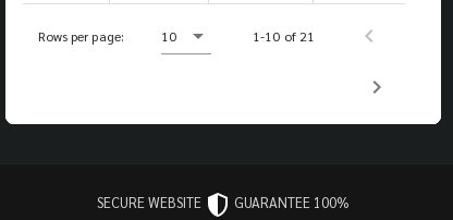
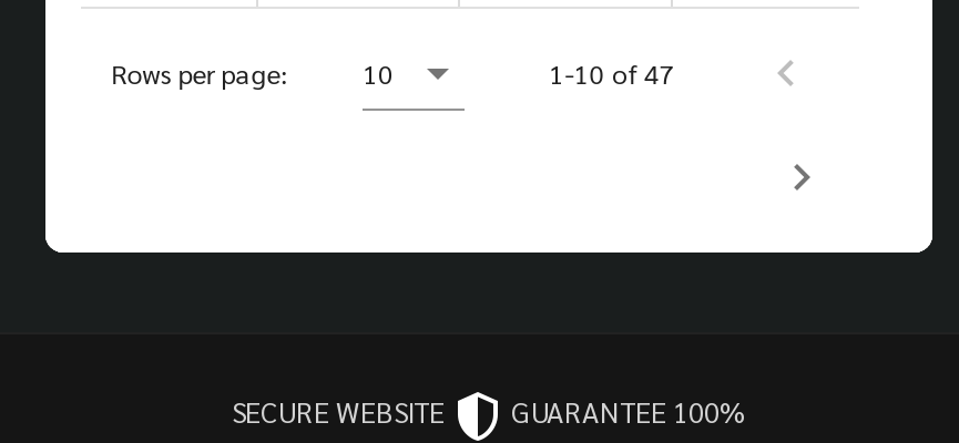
- 1-10 of 21
+ 1-10 of 47
